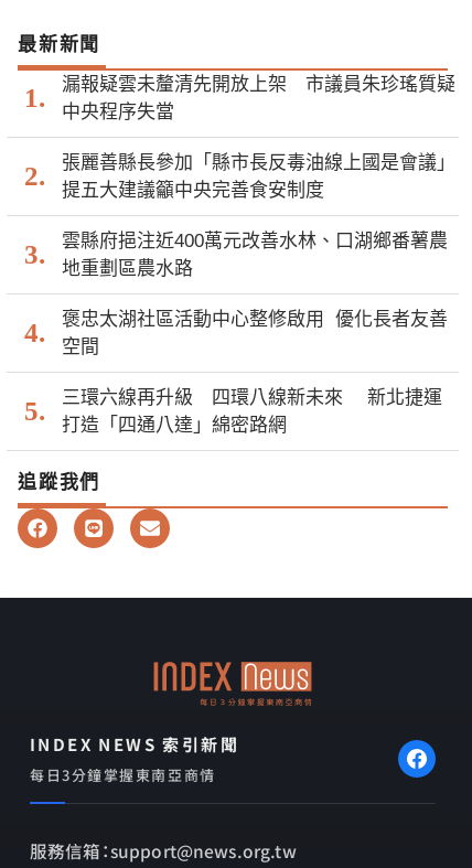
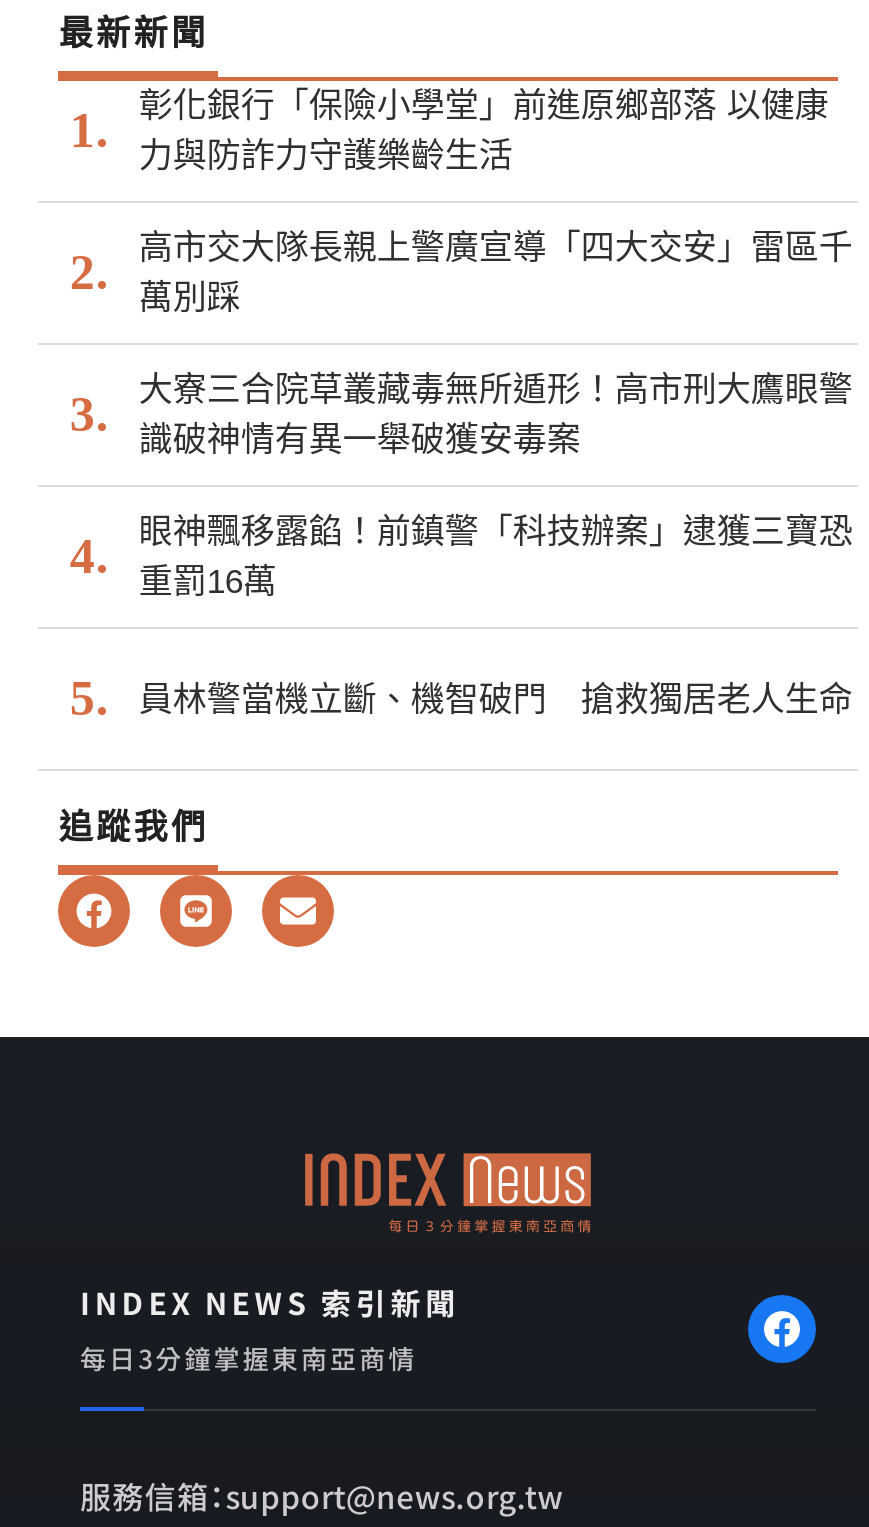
- 漏報疑雲未釐清先開放上架 市議員朱珍瑤質疑
- 中央程序失當
+ 彰化銀行「保險小學堂」前進原鄉部落 以健康
+ 力與防詐力守護樂齡生活

- 張麗善縣長參加「縣市長反毒油線上國是會議」
- 提五大建議籲中央完善食安制度
+ 高市交大隊長親上警廣宣導「四大交安」雷區千
+ 萬別踩

- 雲縣府挹注近400萬元改善水林、口湖鄉番薯農
- 地重劃區農水路
+ 大寮三合院草叢藏毒無所遁形！高市刑大鷹眼警
+ 識破神情有異一舉破獲安毒案

- 褒忠太湖社區活動中心整修啟用 優化長者友善
- 空間
+ 眼神飄移露餡！前鎮警「科技辦案」逮獲三寶恐
+ 重罰16萬

- 三環六線再升級 四環八線新未來 新北捷運
- 打造「四通八達」綿密路網
+ 員林警當機立斷、機智破門 搶救獨居老人生命
